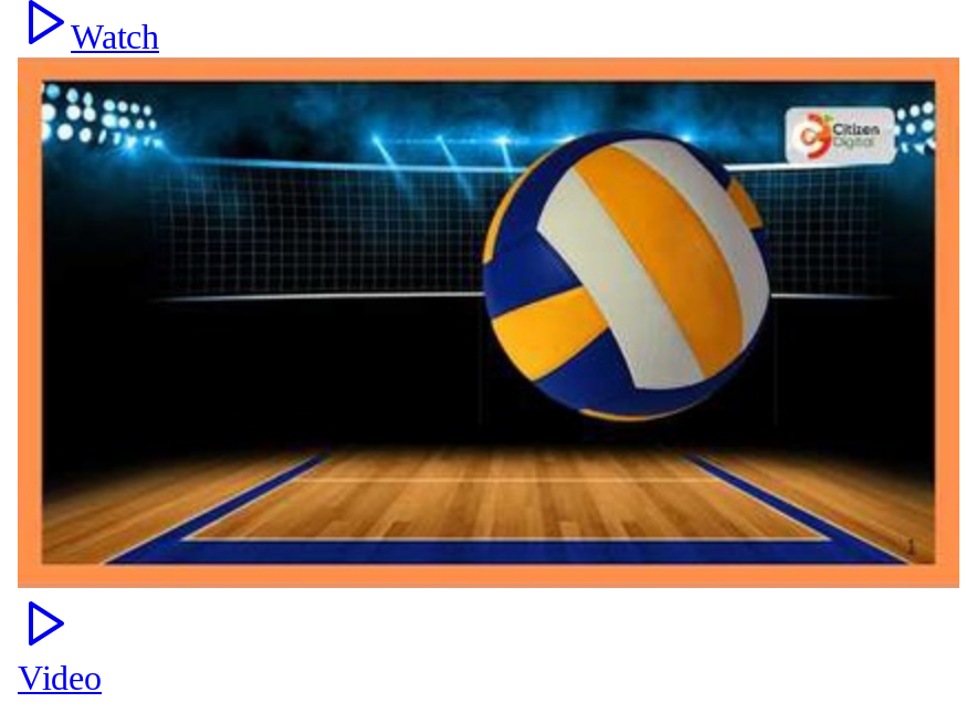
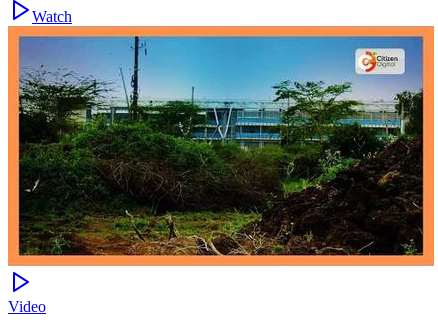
- [image]
+ [image]
